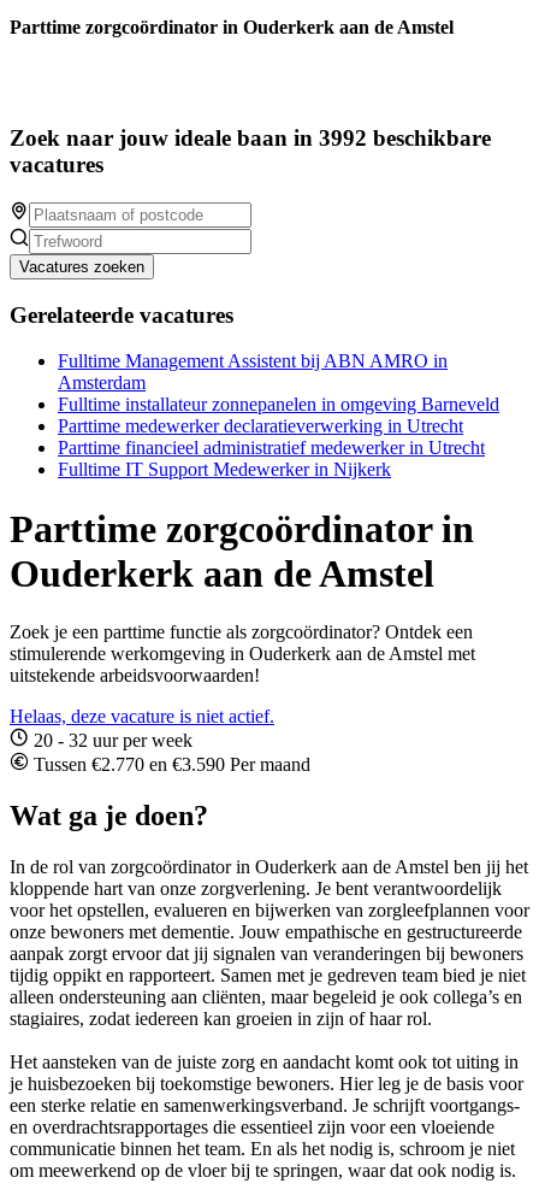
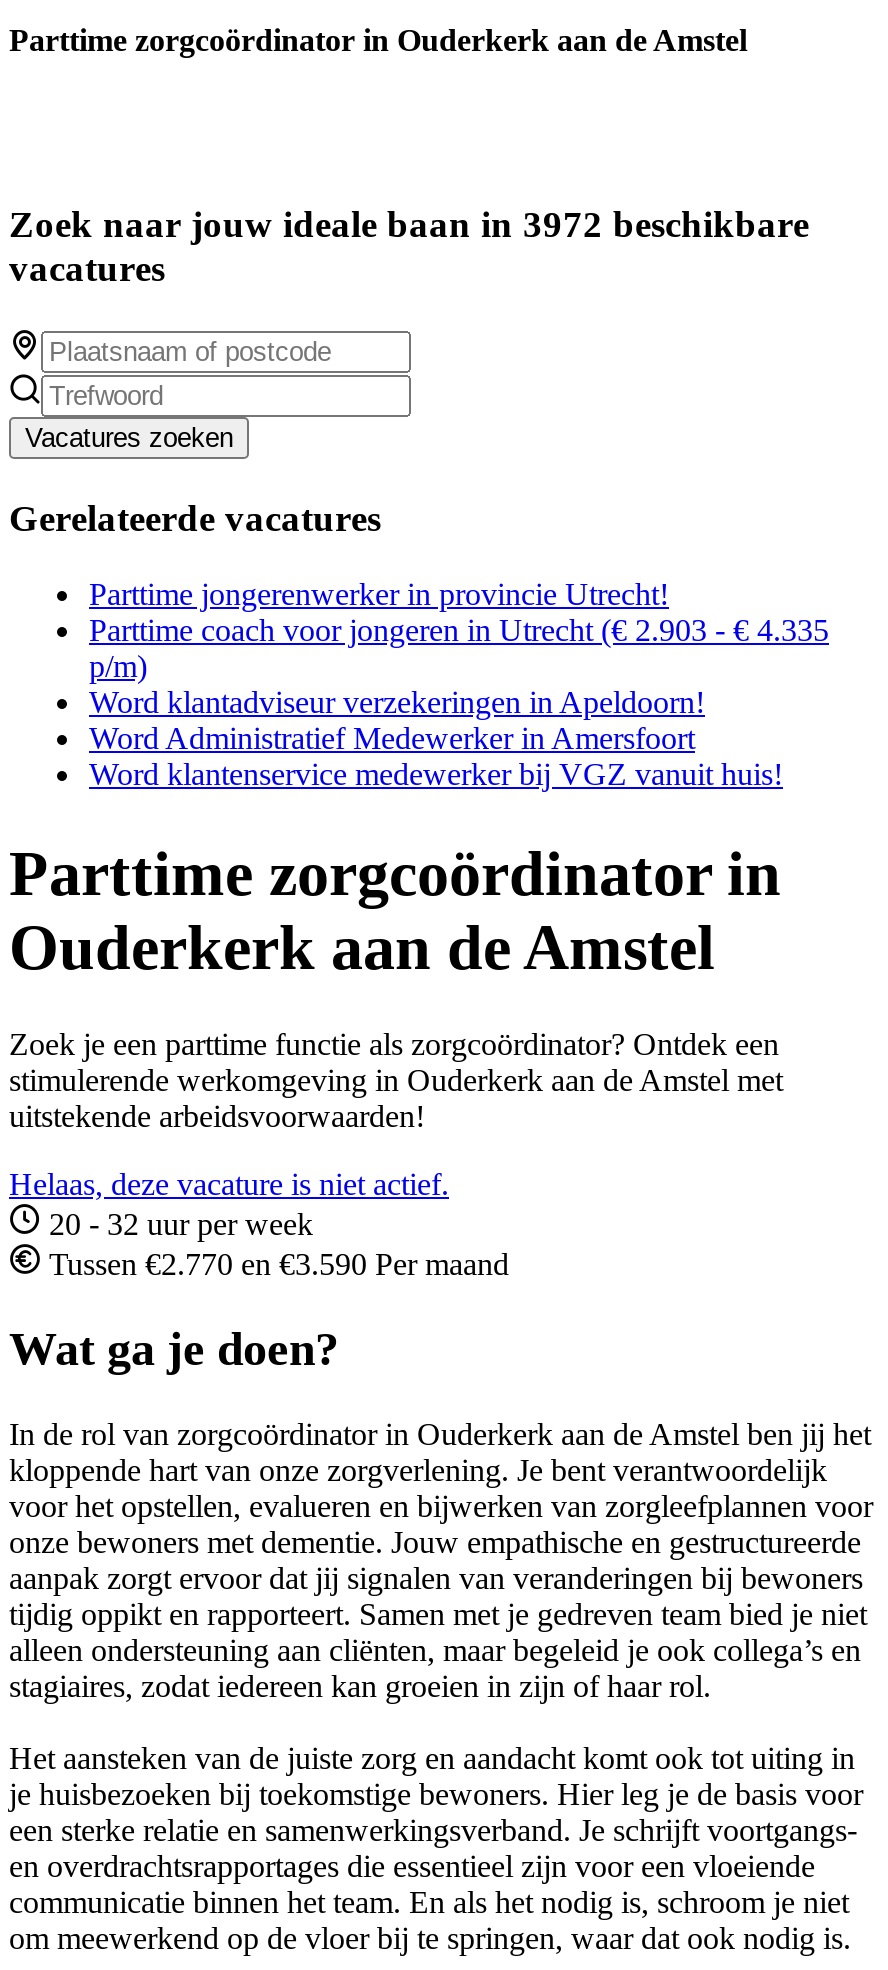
- Zoek naar jouw ideale baan in 3992 beschikbare
+ Zoek naar jouw ideale baan in 3972 beschikbare

- Fulltime Management Assistent bij ABN AMRO in
- Amsterdam
- Fulltime installateur zonnepanelen in omgeving Barneveld
- Parttime medewerker declaratieverwerking in Utrecht
- Parttime financieel administratief medewerker in Utrecht
- Fulltime IT Support Medewerker in Nijkerk
+ Parttime jongerenwerker in provincie Utrecht!
+ Parttime coach voor jongeren in Utrecht (€ 2.903 - € 4.335
+ p/m)
+ Word klantadviseur verzekeringen in Apeldoorn!
+ Word Administratief Medewerker in Amersfoort
+ Word klantenservice medewerker bij VGZ vanuit huis!
